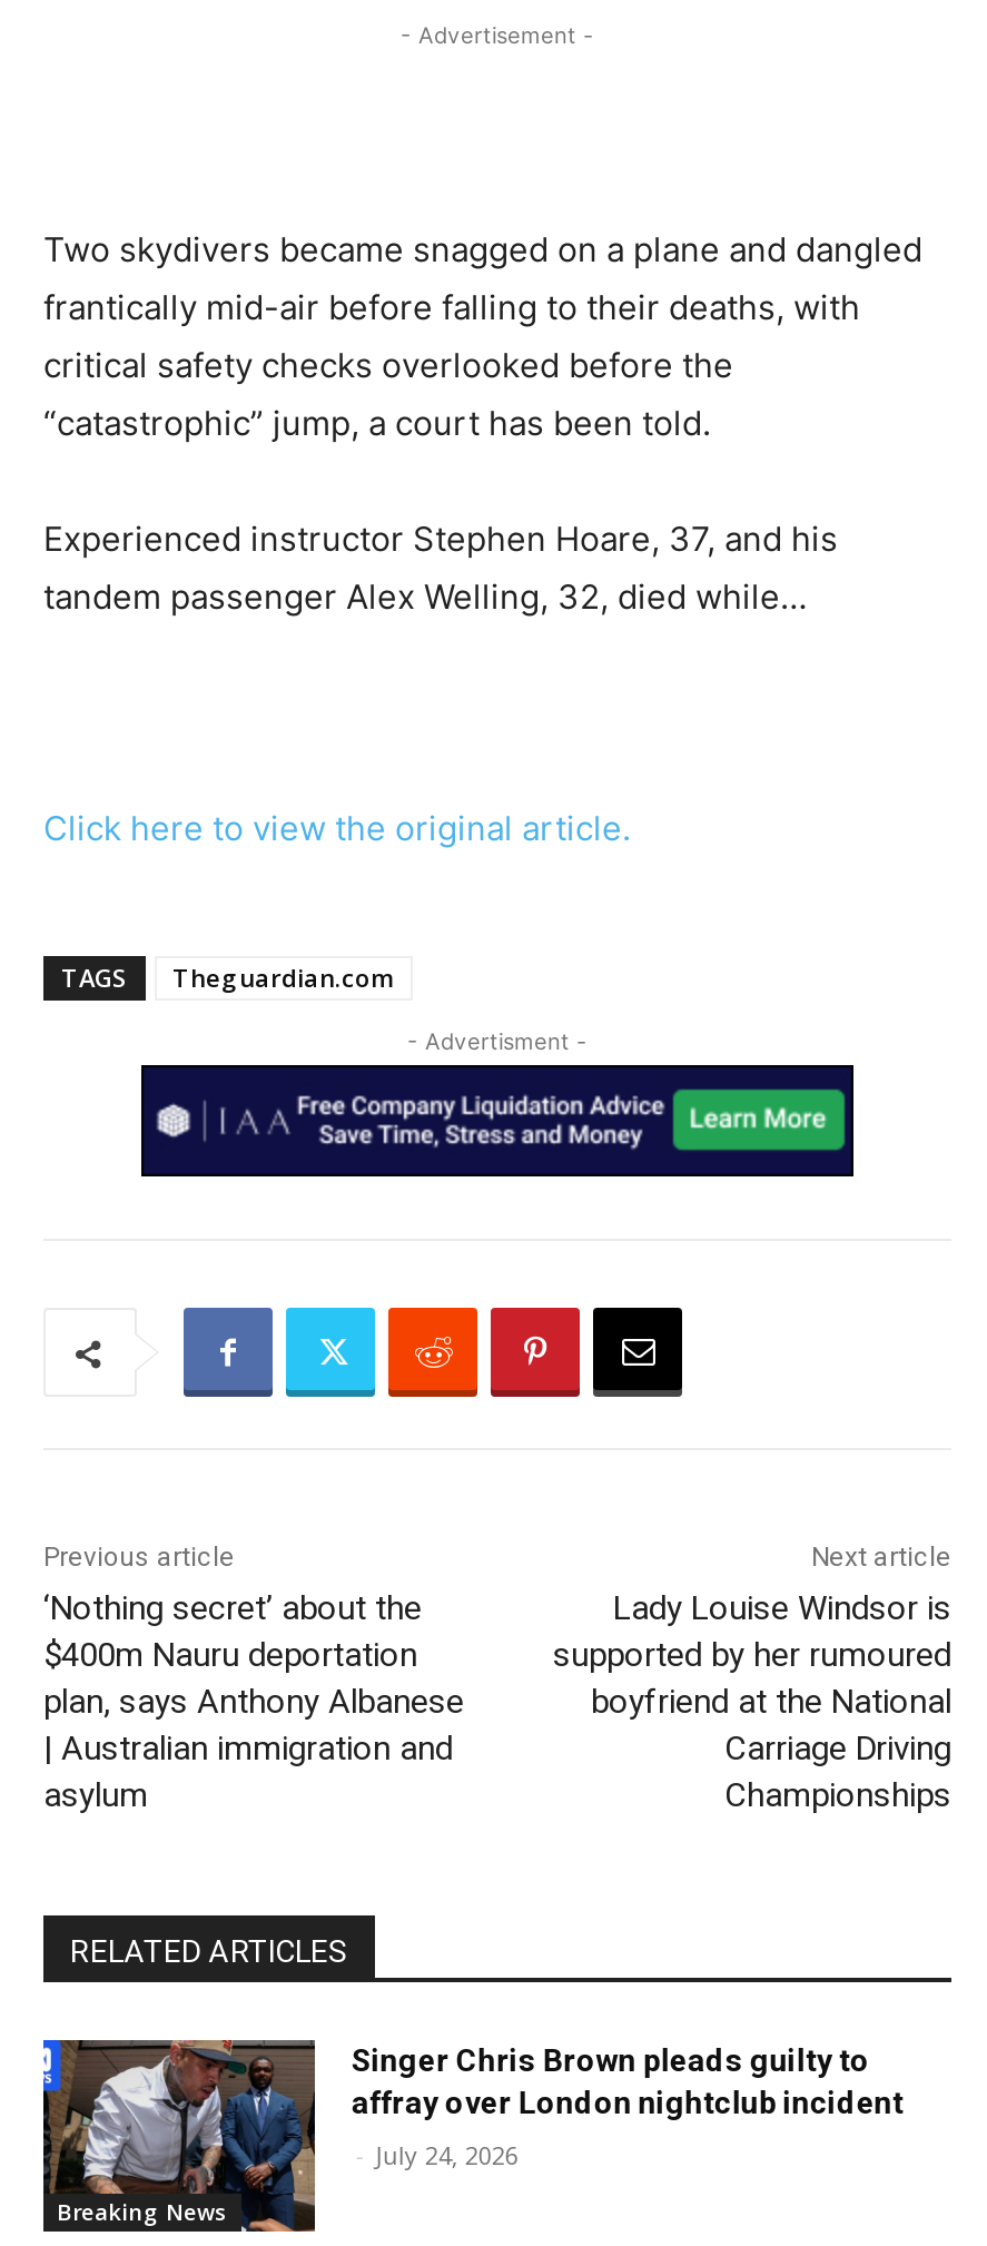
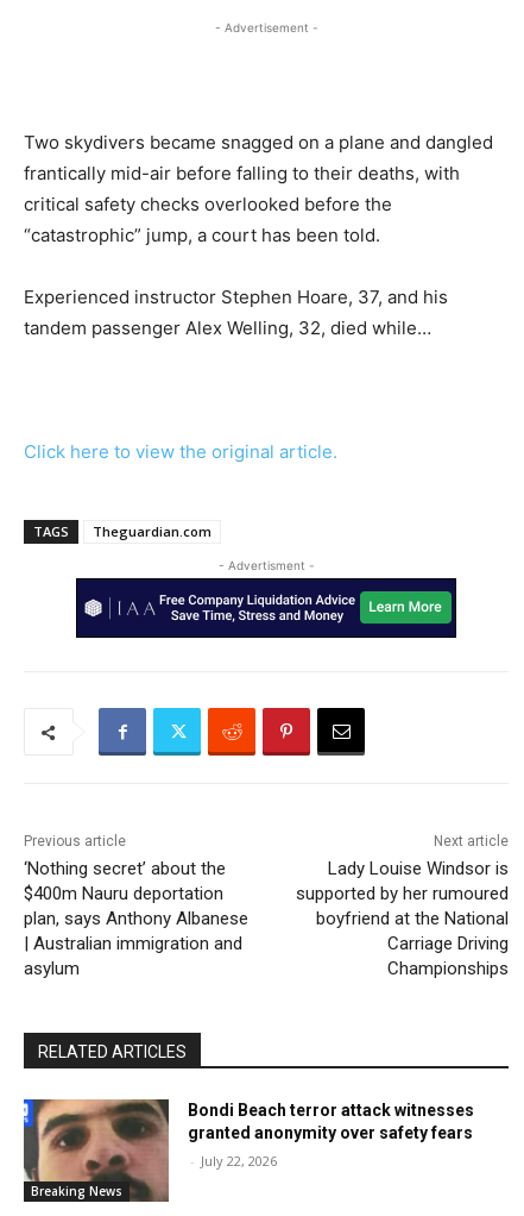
- [image]
- Singer Chris Brown pleads guilty to
- affray over London nightclub incident
+ [image]
+ Bondi Beach terror attack witnesses
+ granted anonymity over safety fears

- - July 24, 2026
+ - July 22, 2026
